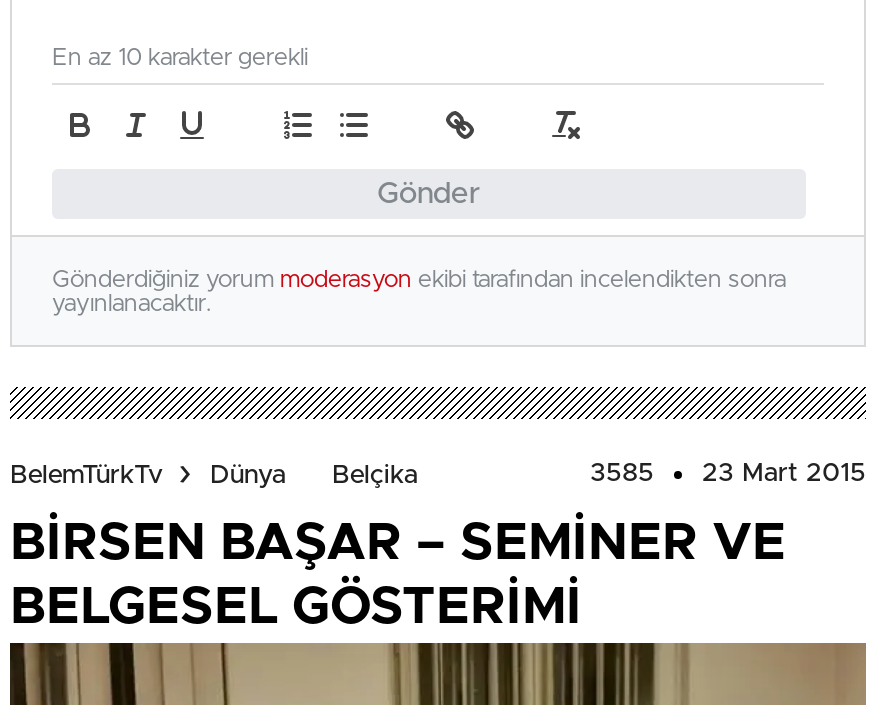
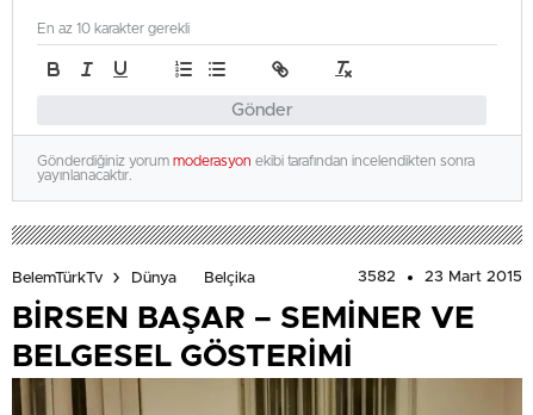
- 3585 23 Mart 2015
+ 3582 23 Mart 2015
